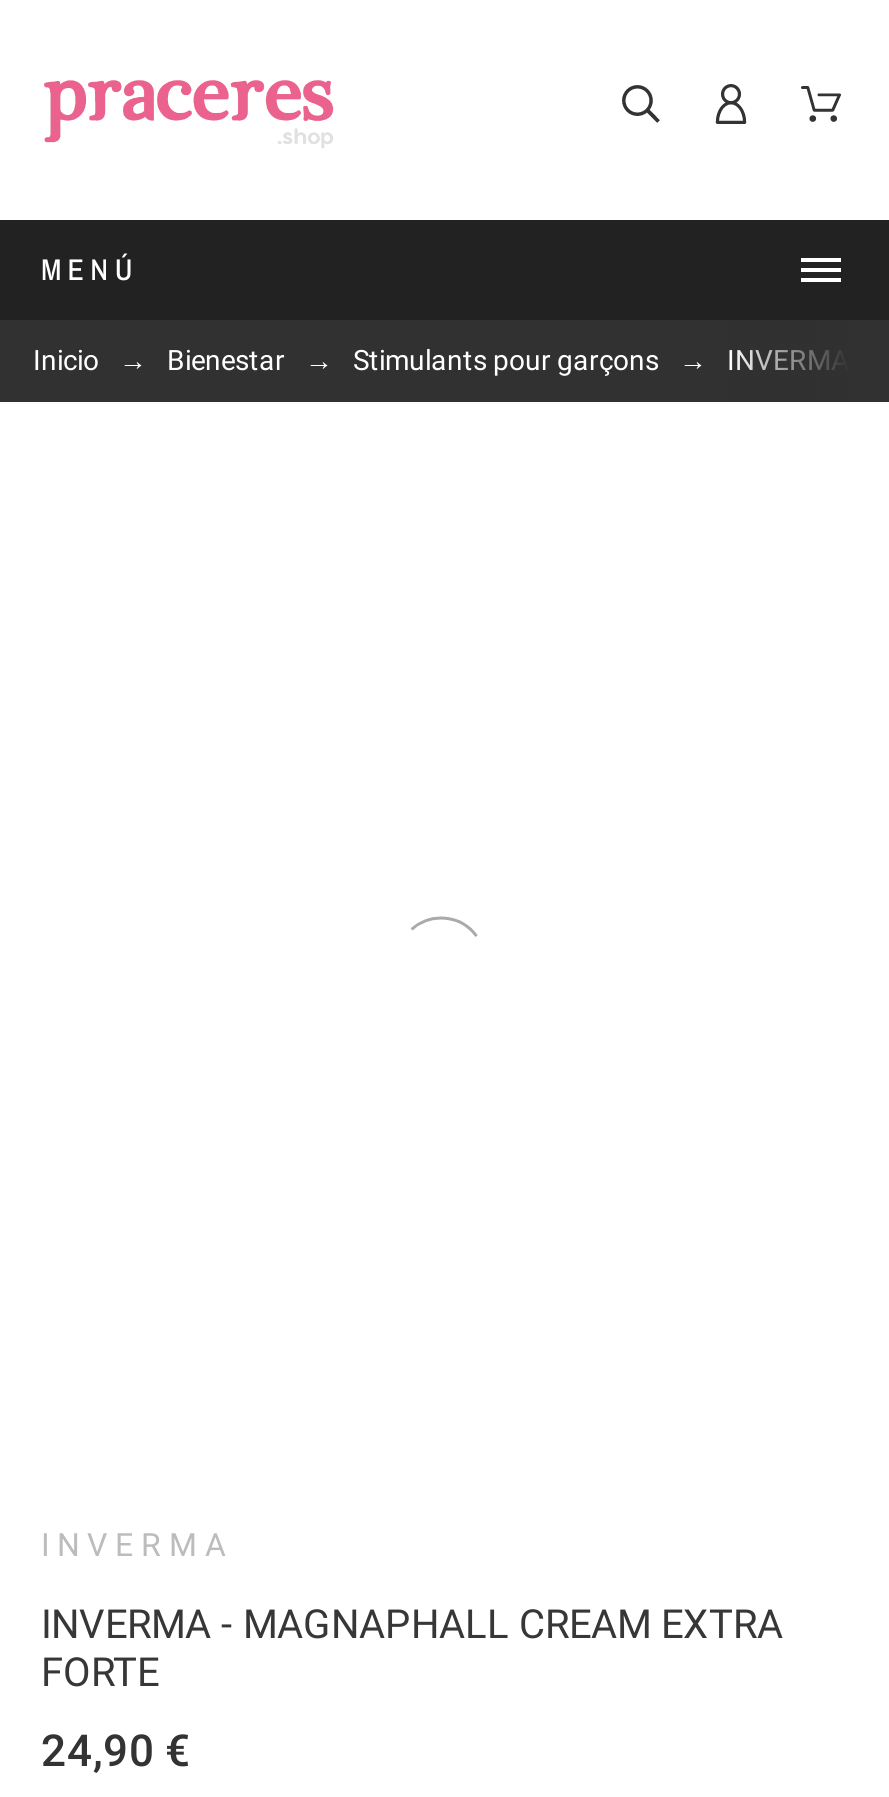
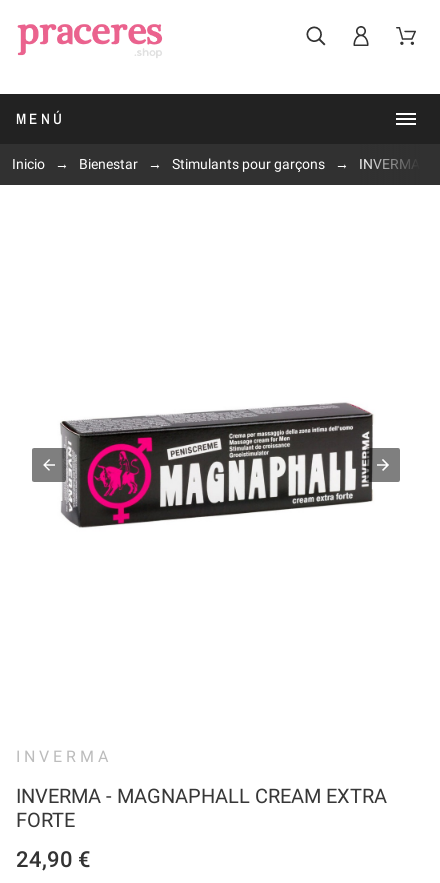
+ [image]
